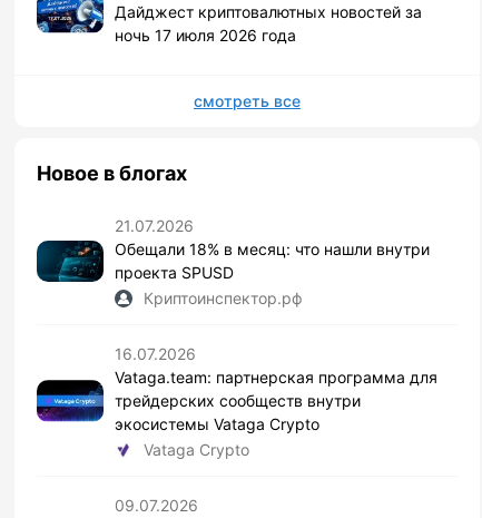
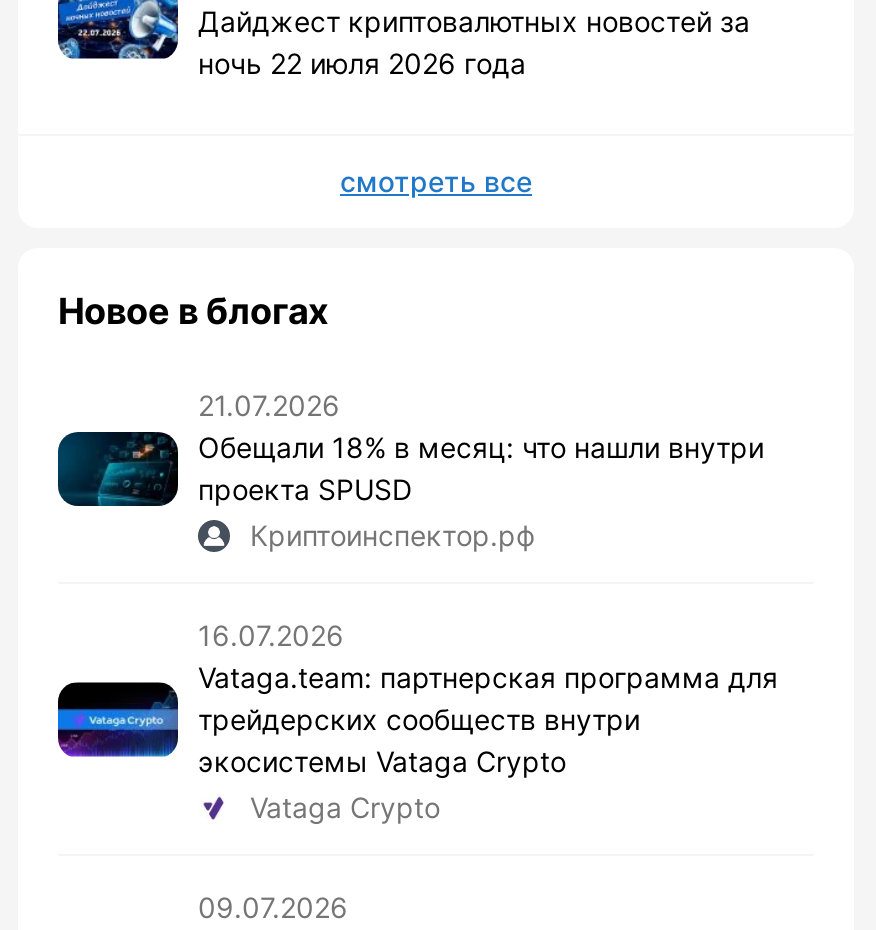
- ночь 17 июля 2026 года
+ ночь 22 июля 2026 года
